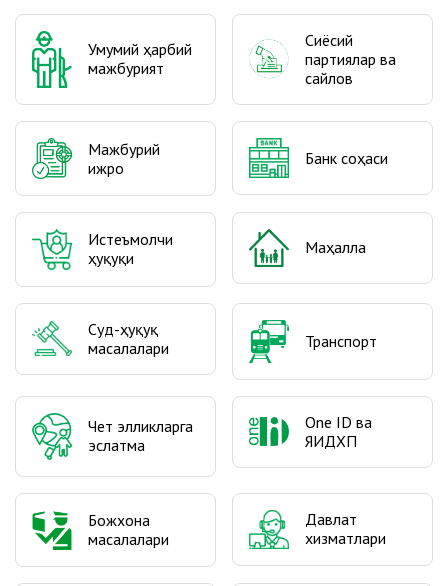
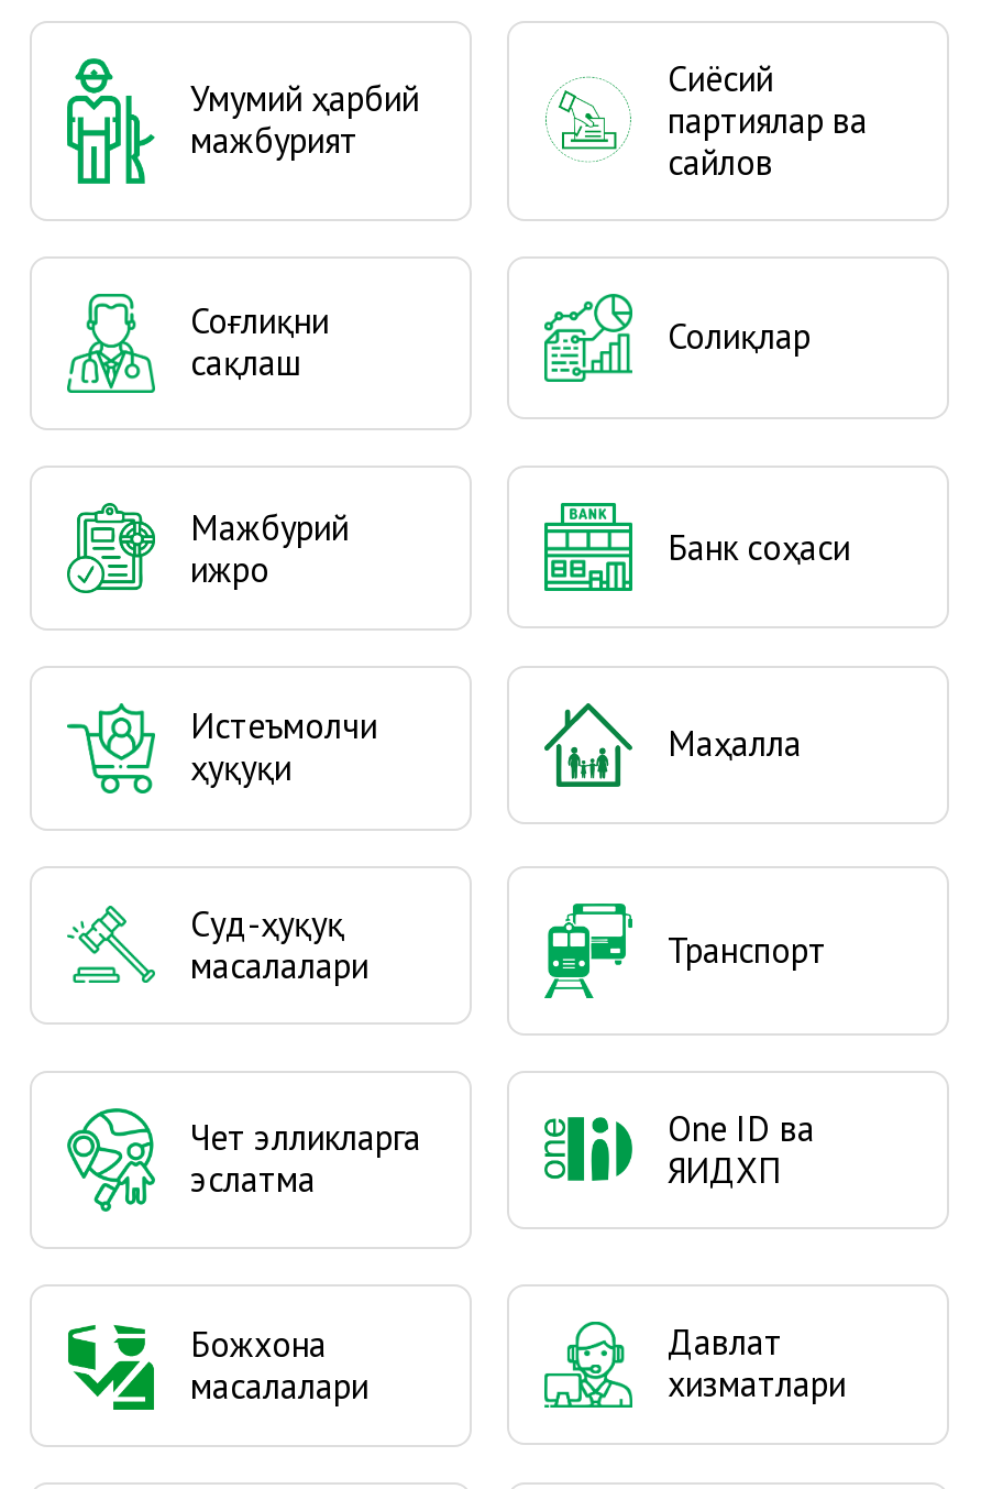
+ [image]
+ Соғлиқни
+ сақлаш

+ [image]
+ Солиқлар
